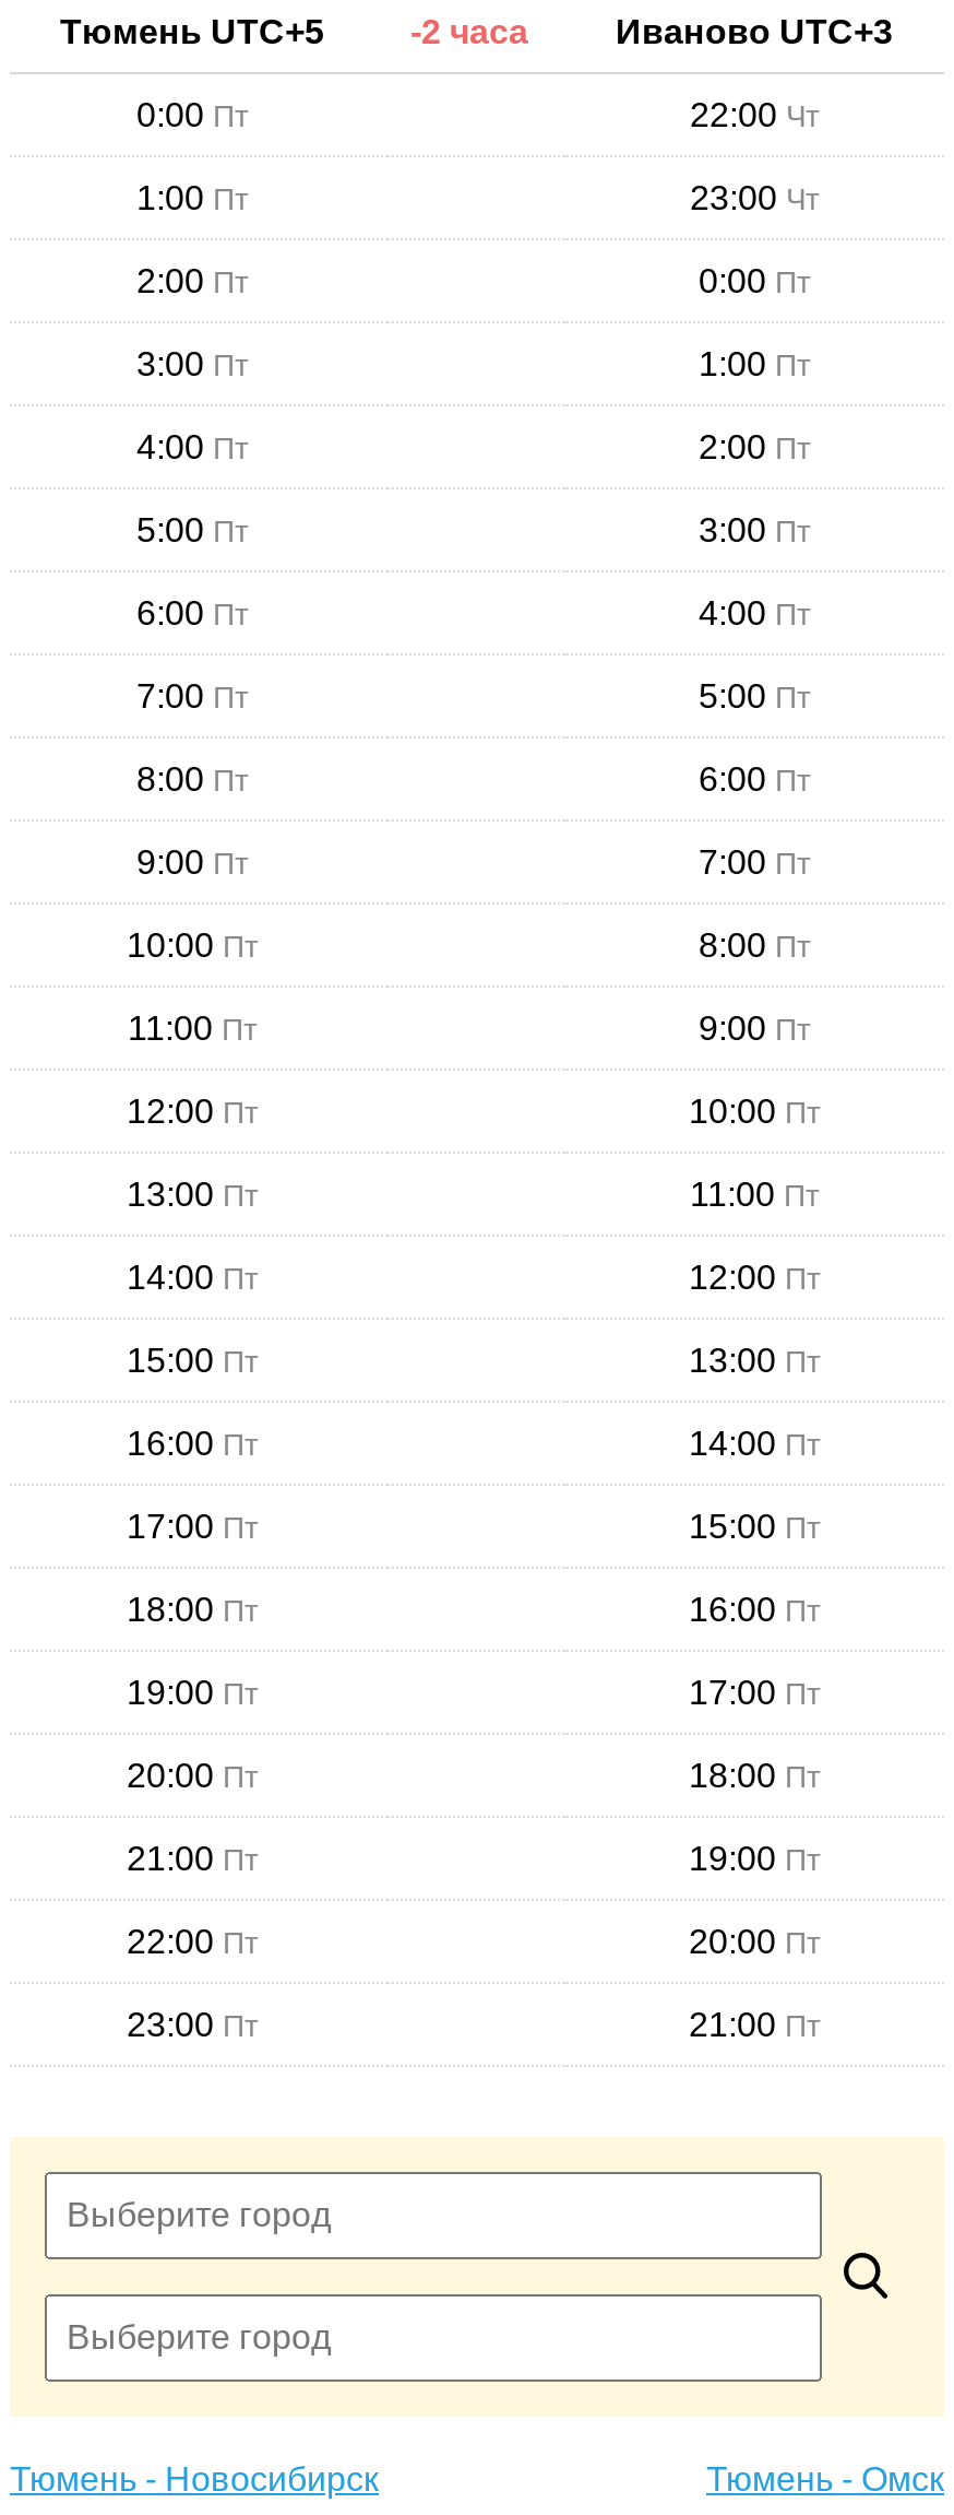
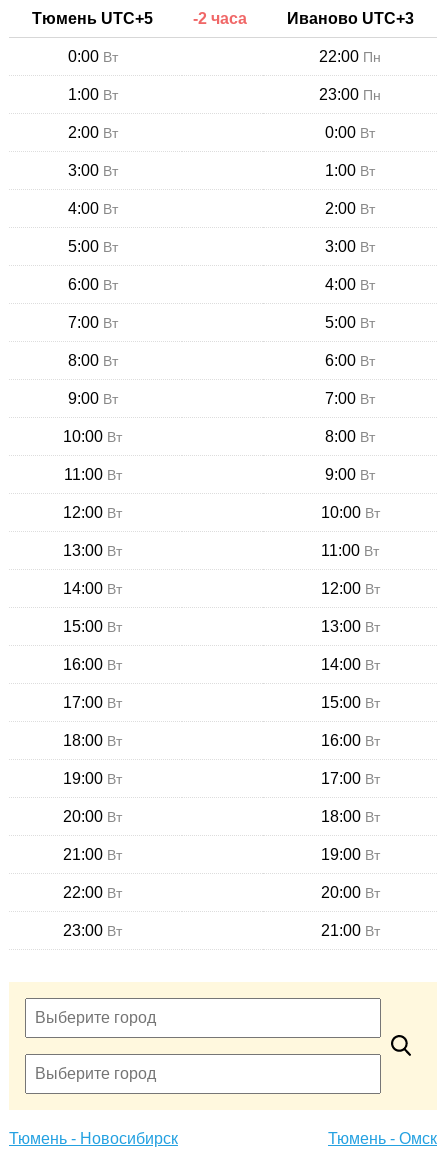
- 0:00 Пт
- 22:00 Чт
+ 0:00 Вт
+ 22:00 Пн

- 1:00 Пт
- 23:00 Чт
+ 1:00 Вт
+ 23:00 Пн

- 2:00 Пт
- 0:00 Пт
+ 2:00 Вт
+ 0:00 Вт

- 3:00 Пт
- 1:00 Пт
+ 3:00 Вт
+ 1:00 Вт

- 4:00 Пт
- 2:00 Пт
+ 4:00 Вт
+ 2:00 Вт

- 5:00 Пт
- 3:00 Пт
+ 5:00 Вт
+ 3:00 Вт

- 6:00 Пт
- 4:00 Пт
+ 6:00 Вт
+ 4:00 Вт

- 7:00 Пт
- 5:00 Пт
+ 7:00 Вт
+ 5:00 Вт

- 8:00 Пт
- 6:00 Пт
+ 8:00 Вт
+ 6:00 Вт

- 9:00 Пт
- 7:00 Пт
+ 9:00 Вт
+ 7:00 Вт

- 10:00 Пт
- 8:00 Пт
+ 10:00 Вт
+ 8:00 Вт

- 11:00 Пт
- 9:00 Пт
+ 11:00 Вт
+ 9:00 Вт

- 12:00 Пт
- 10:00 Пт
+ 12:00 Вт
+ 10:00 Вт

- 13:00 Пт
- 11:00 Пт
+ 13:00 Вт
+ 11:00 Вт

- 14:00 Пт
- 12:00 Пт
+ 14:00 Вт
+ 12:00 Вт

- 15:00 Пт
- 13:00 Пт
+ 15:00 Вт
+ 13:00 Вт

- 16:00 Пт
- 14:00 Пт
+ 16:00 Вт
+ 14:00 Вт

- 17:00 Пт
- 15:00 Пт
+ 17:00 Вт
+ 15:00 Вт

- 18:00 Пт
- 16:00 Пт
+ 18:00 Вт
+ 16:00 Вт

- 19:00 Пт
- 17:00 Пт
+ 19:00 Вт
+ 17:00 Вт

- 20:00 Пт
- 18:00 Пт
+ 20:00 Вт
+ 18:00 Вт

- 21:00 Пт
- 19:00 Пт
+ 21:00 Вт
+ 19:00 Вт

- 22:00 Пт
- 20:00 Пт
+ 22:00 Вт
+ 20:00 Вт

- 23:00 Пт
- 21:00 Пт
+ 23:00 Вт
+ 21:00 Вт
